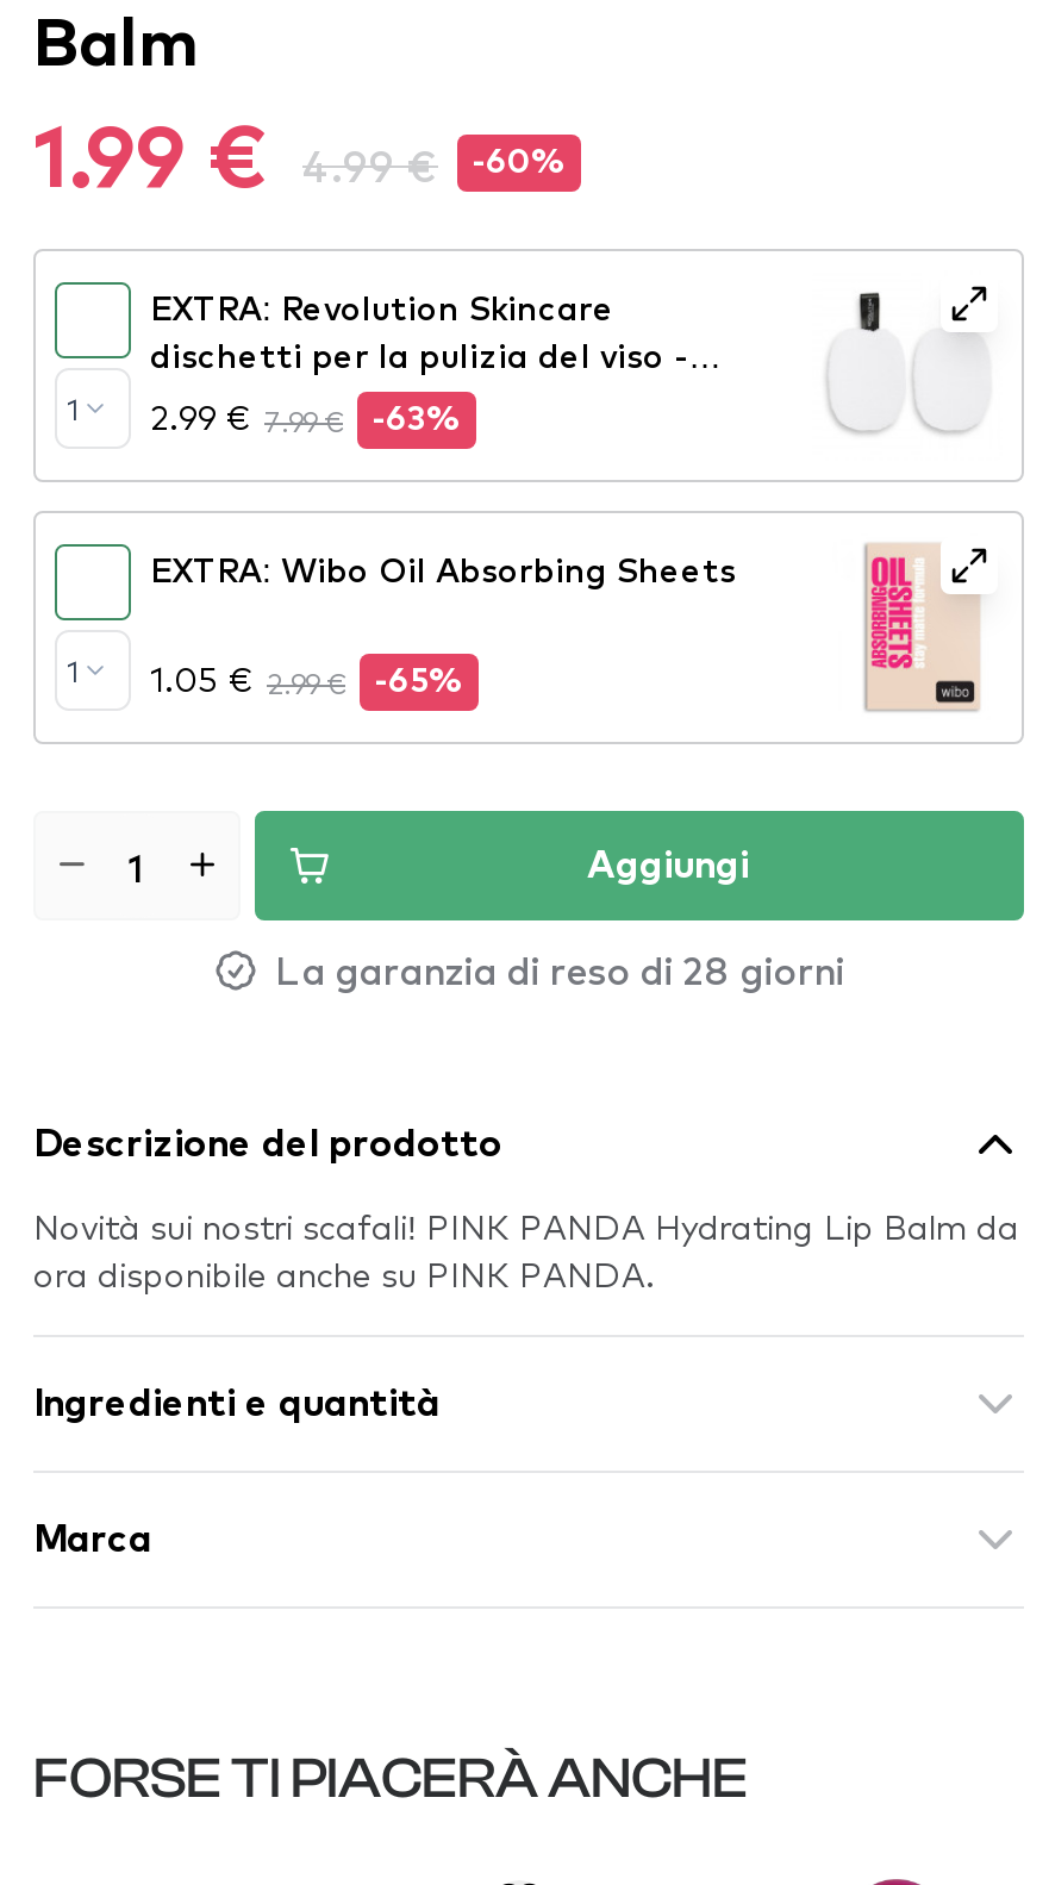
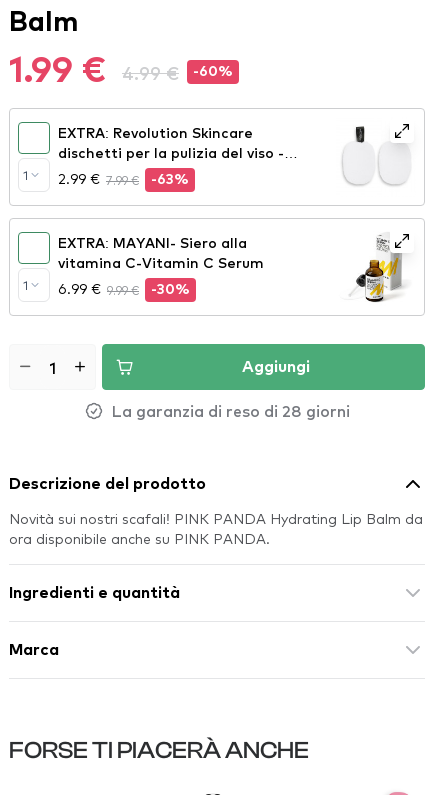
- EXTRA: Wibo Oil Absorbing Sheets
- 1.05 € 2.99 €
- -65%
+ EXTRA: MAYANI- Siero alla
+ vitamina C-Vitamin C Serum
+ 6.99 € 9.99 €
+ -30%

- [image]
+ [image]
